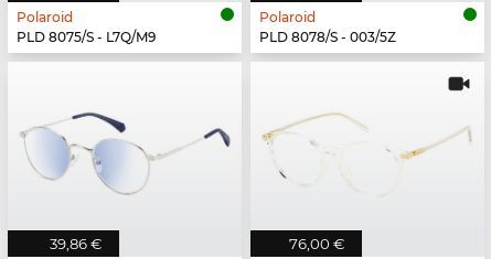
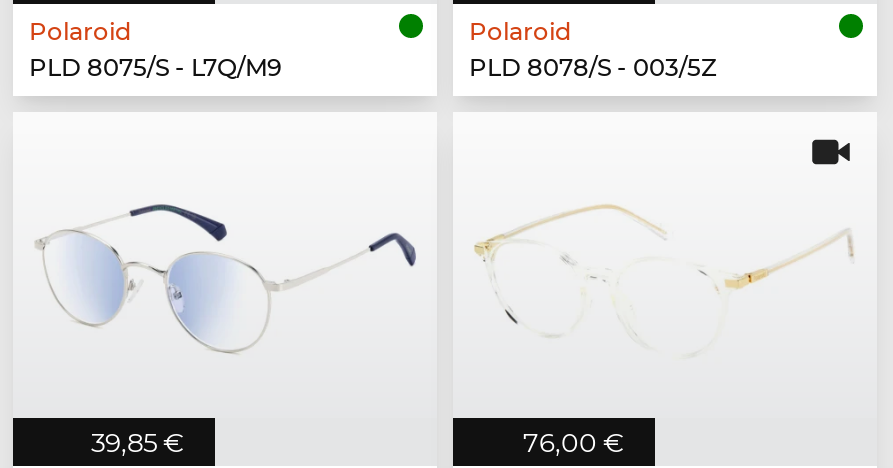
- 39,86 €
+ 39,85 €
